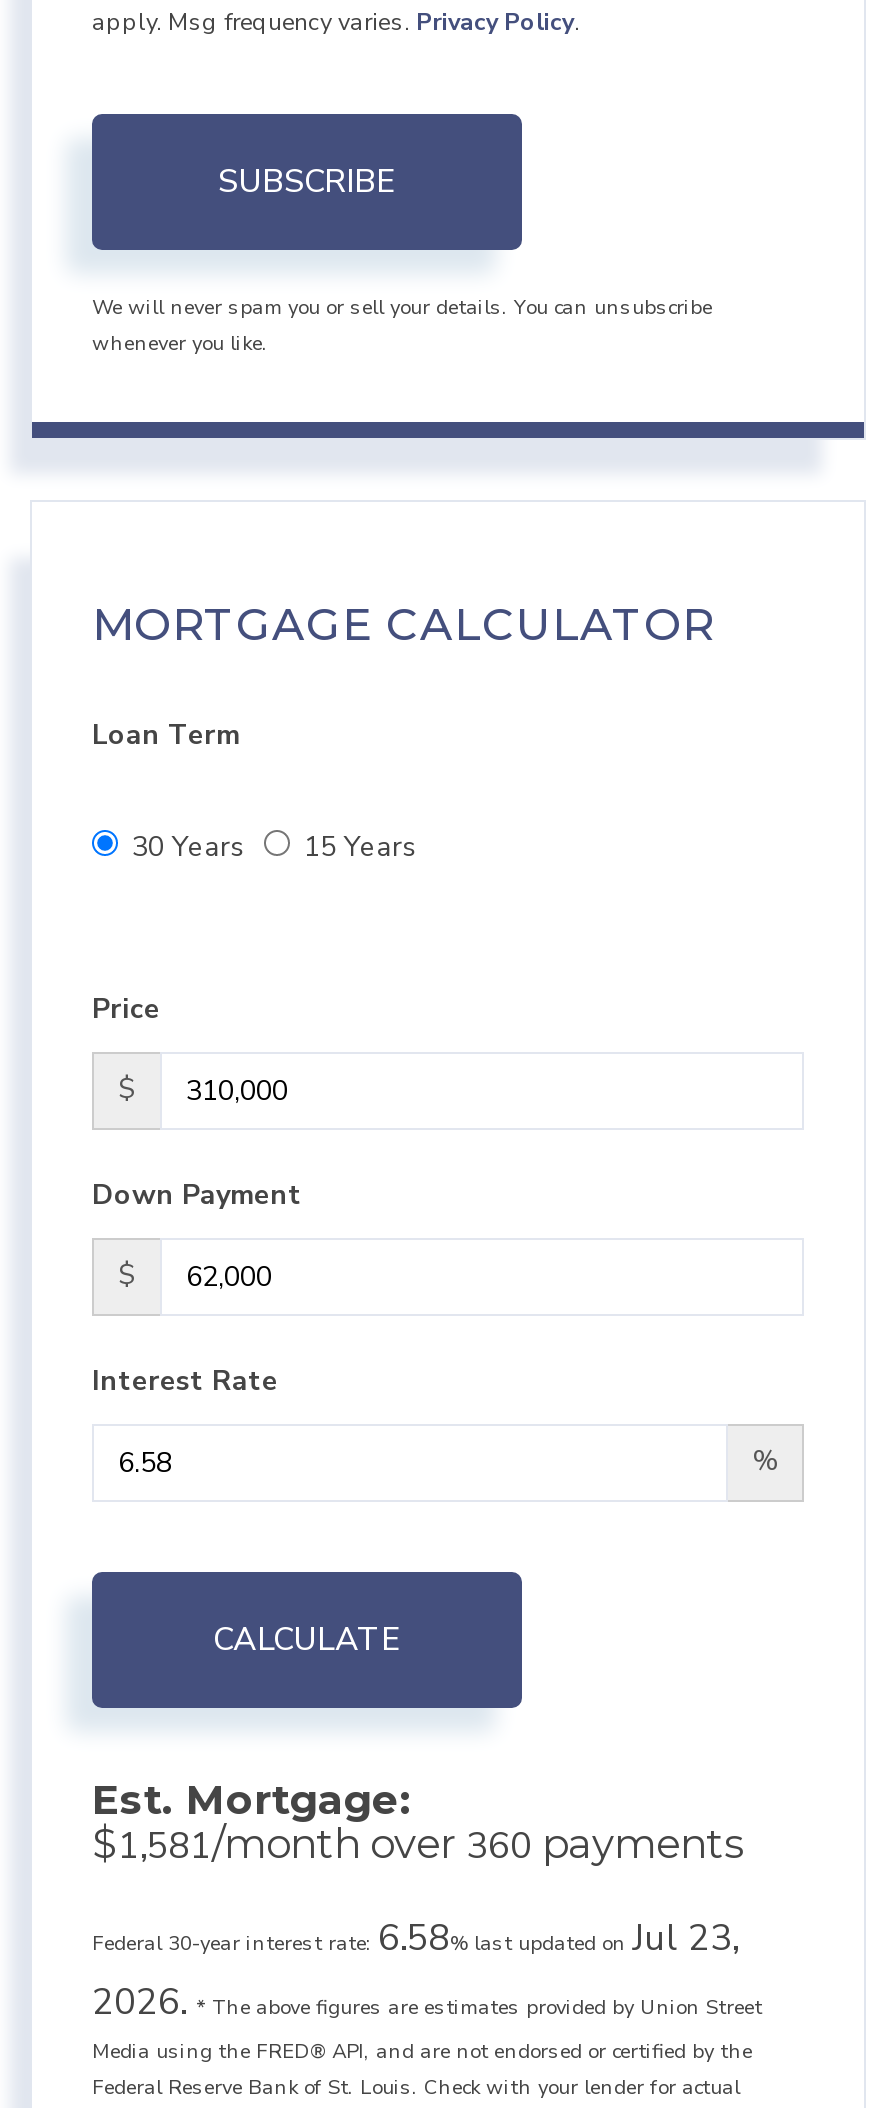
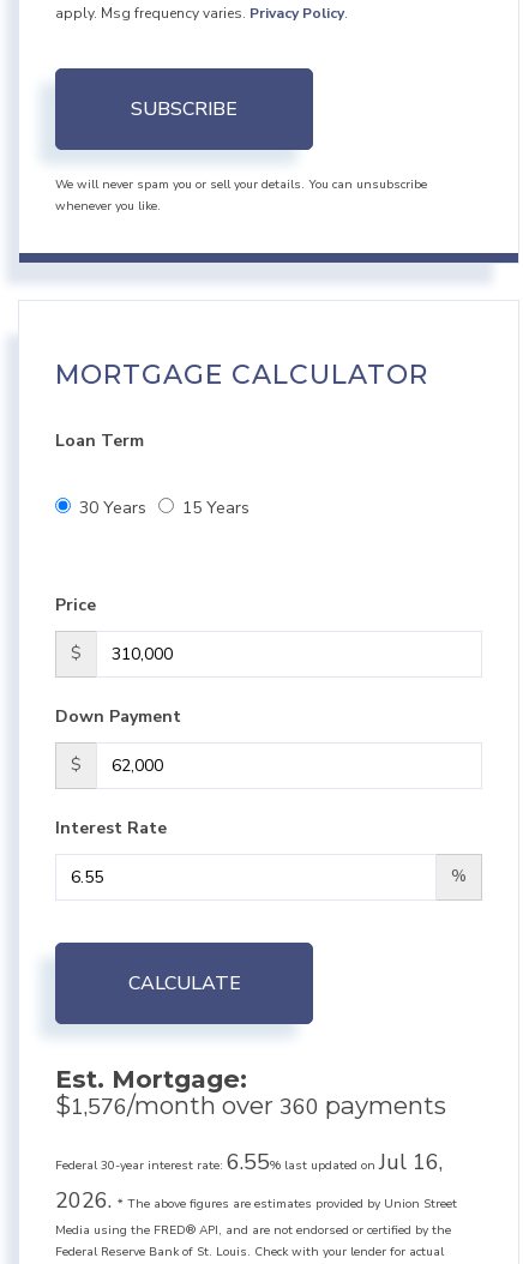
- $1,581/month over 360 payments
+ $1,576/month over 360 payments

- Federal 30-year interest rate: 6.58% last updated on Jul 23,
+ Federal 30-year interest rate: 6.55% last updated on Jul 16,
